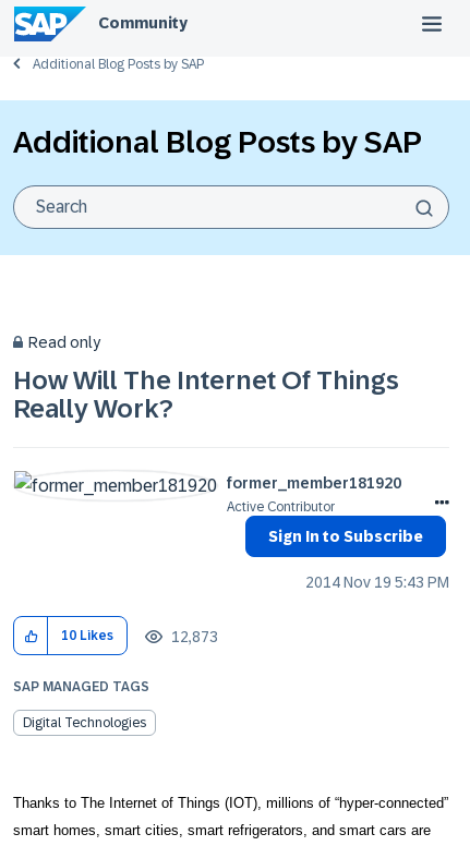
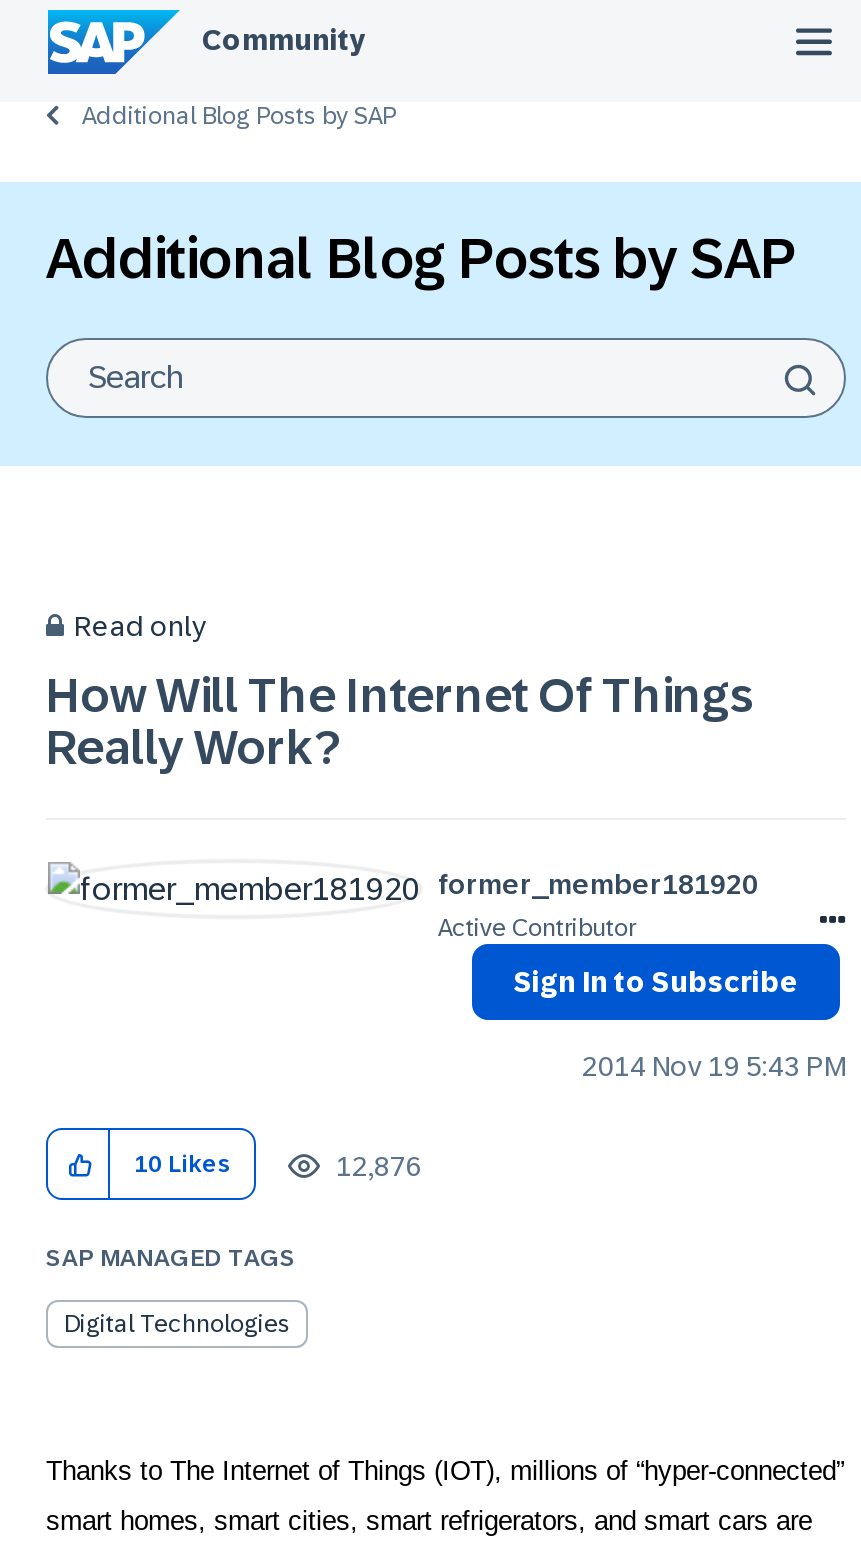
- 12,873
+ 12,876
